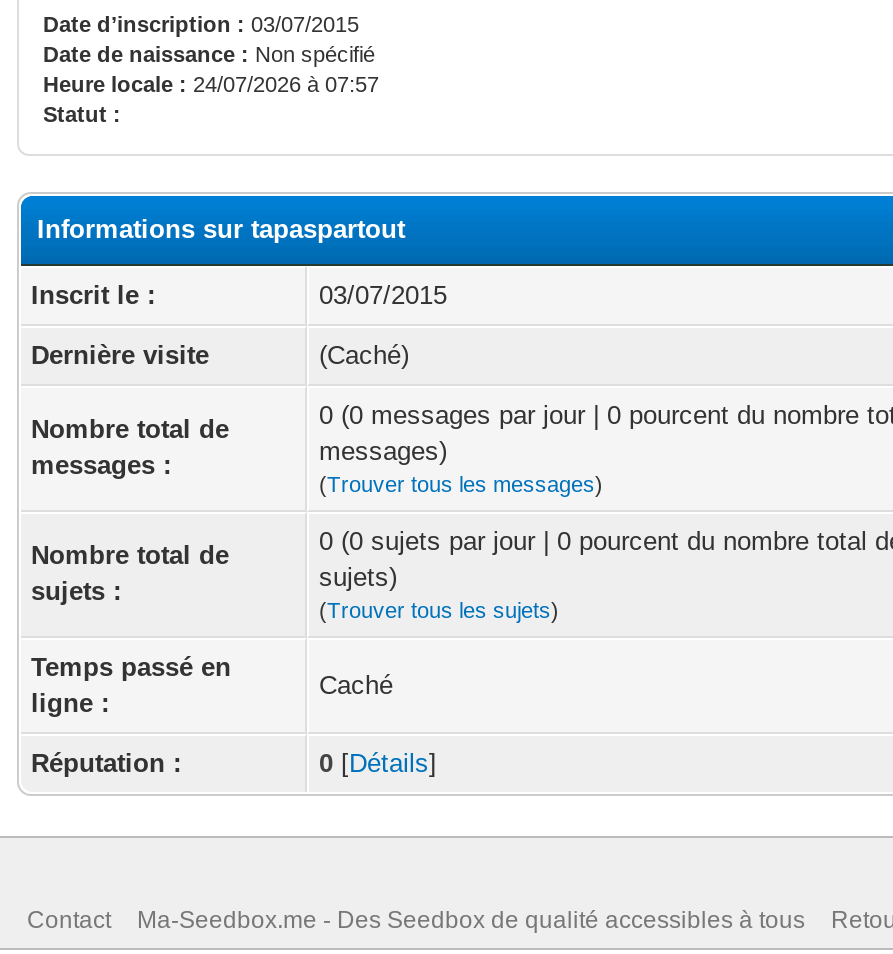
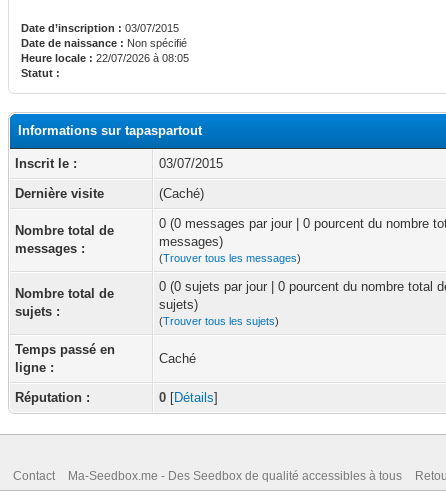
- Heure locale : 24/07/2026 à 07:57
+ Heure locale : 22/07/2026 à 08:05
